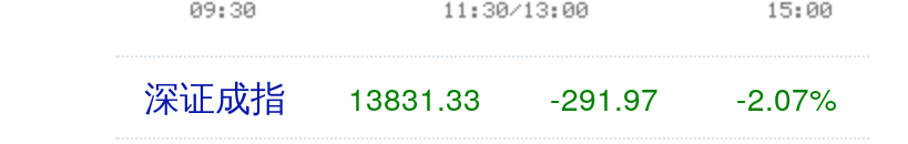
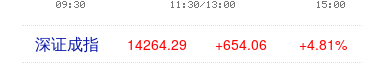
- 13831.33
+ 14264.29

- -291.97
+ +654.06

- -2.07%
+ +4.81%
